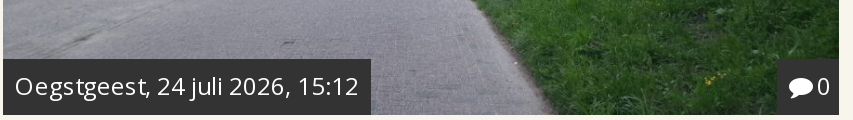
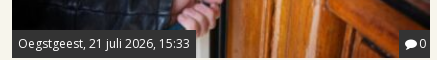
- Oegstgeest, 24 juli 2026, 15:12
+ Oegstgeest, 21 juli 2026, 15:33
